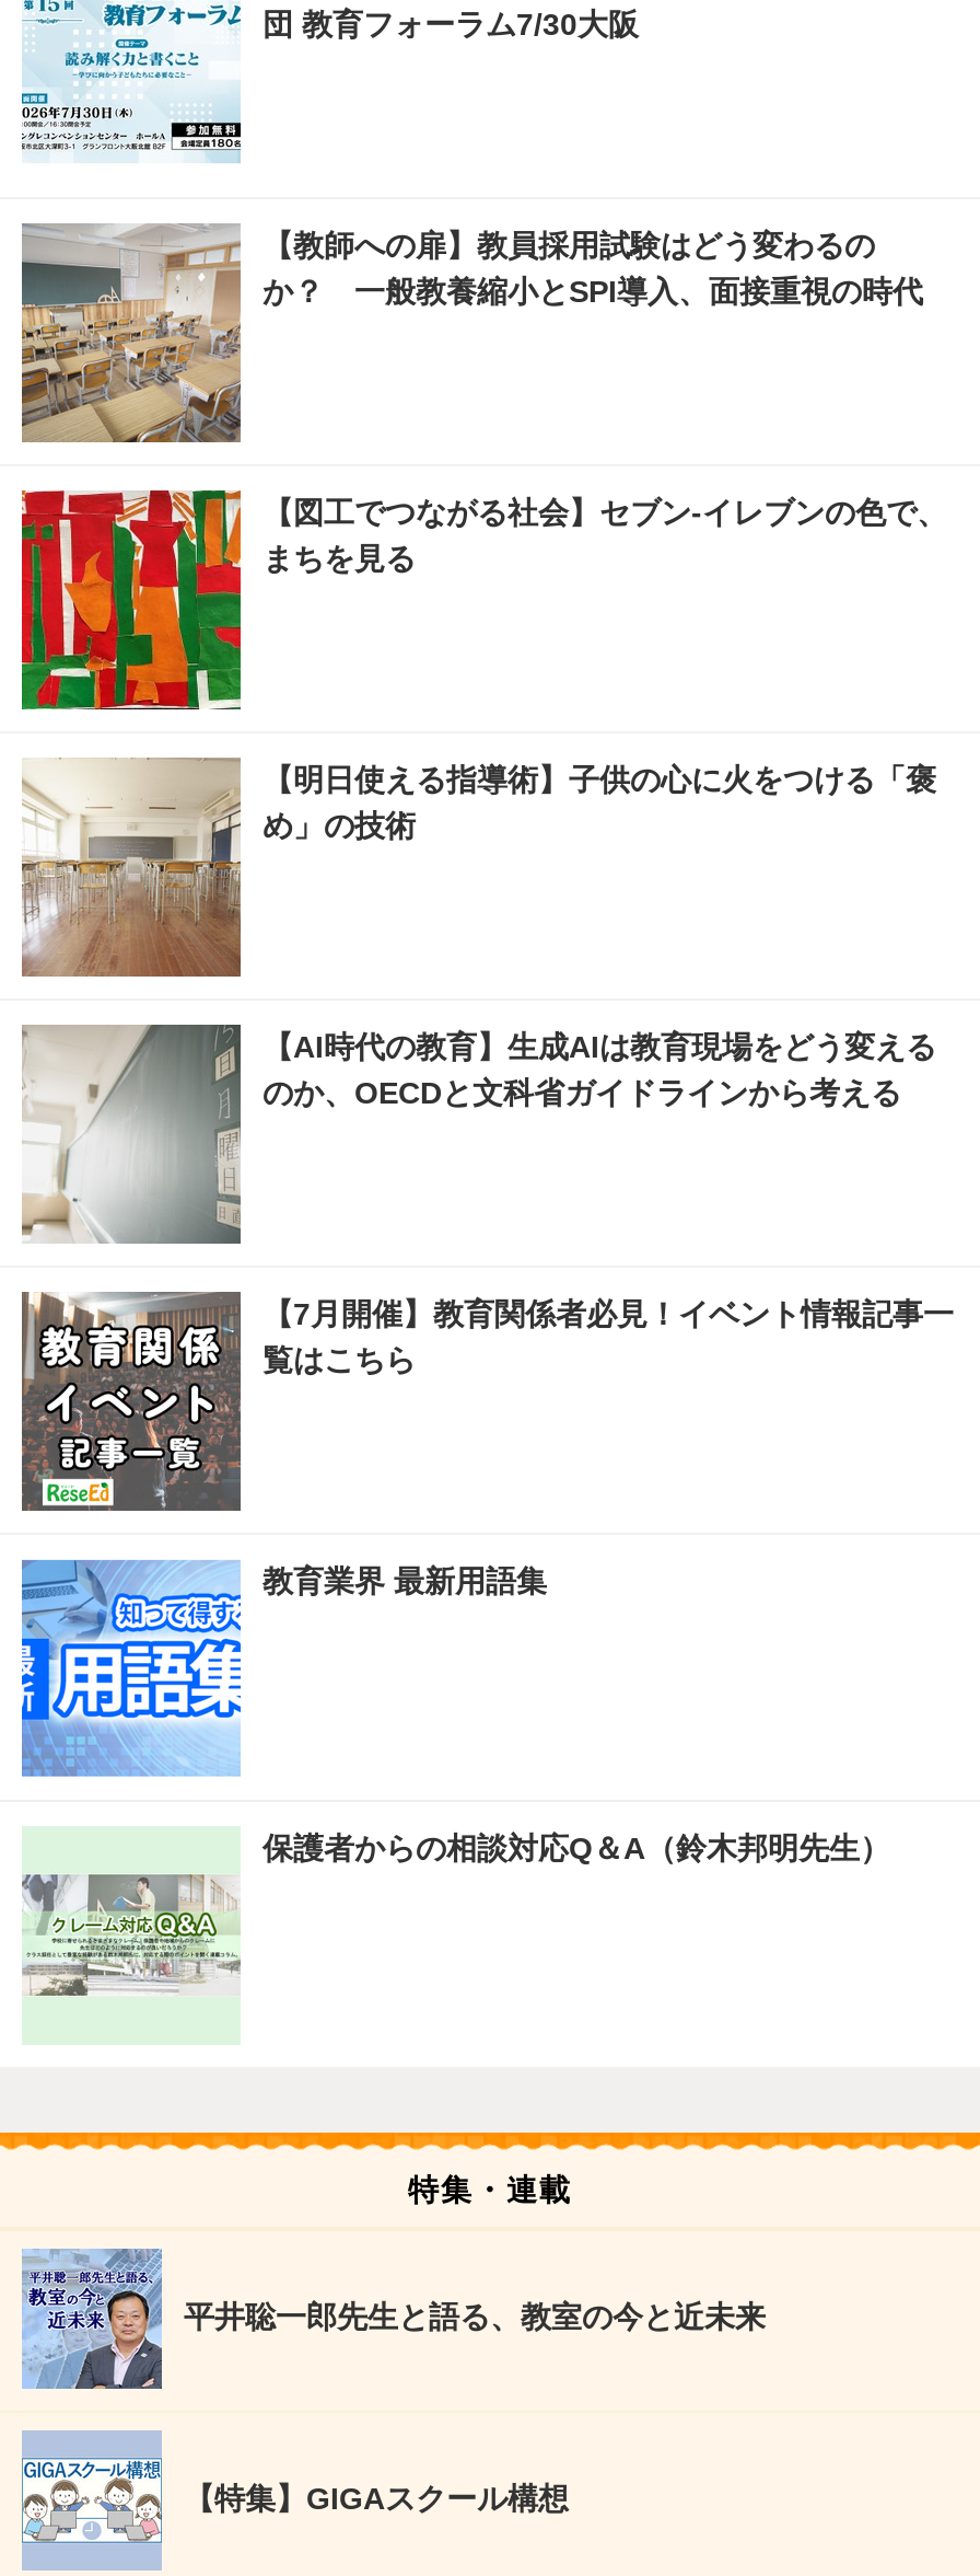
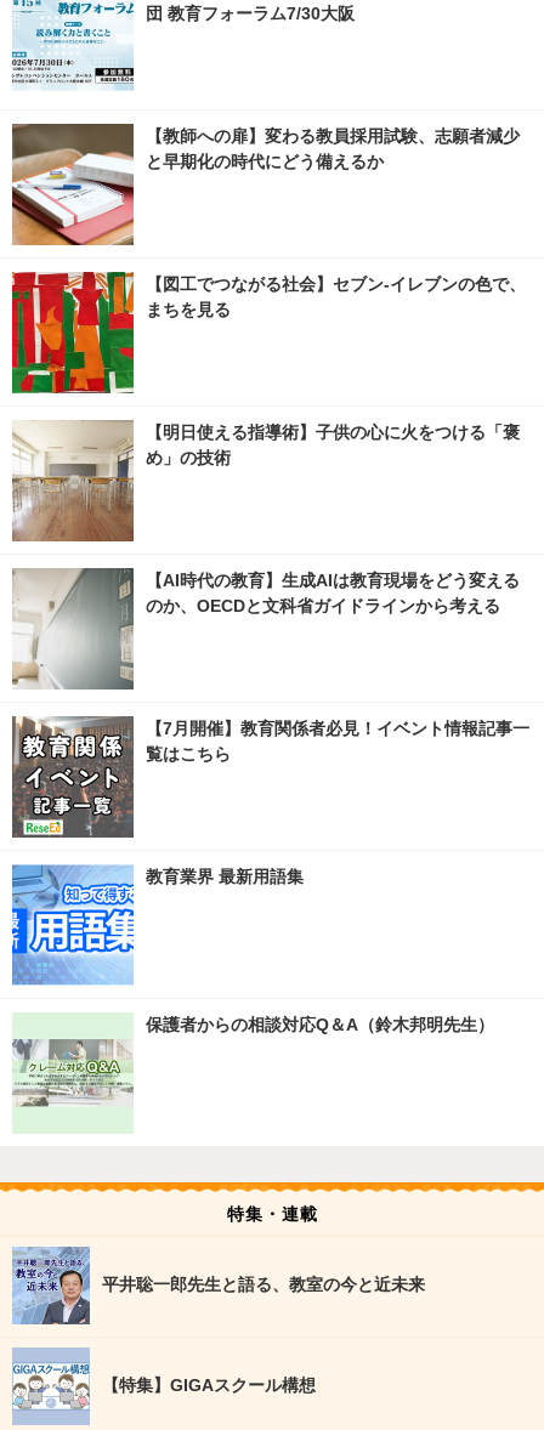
- [image]
- 【教師への扉】教員採用試験はどう変わるの
- か？ 一般教養縮小とSPI導入、面接重視の時代
+ [image]
+ 【教師への扉】変わる教員採用試験、志願者減少
+ と早期化の時代にどう備えるか
